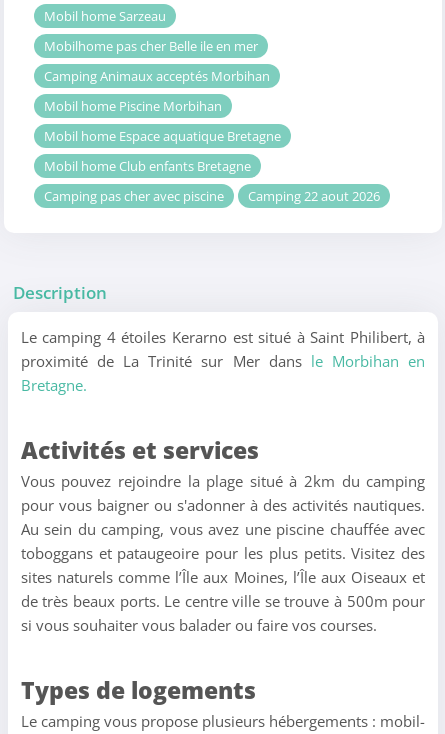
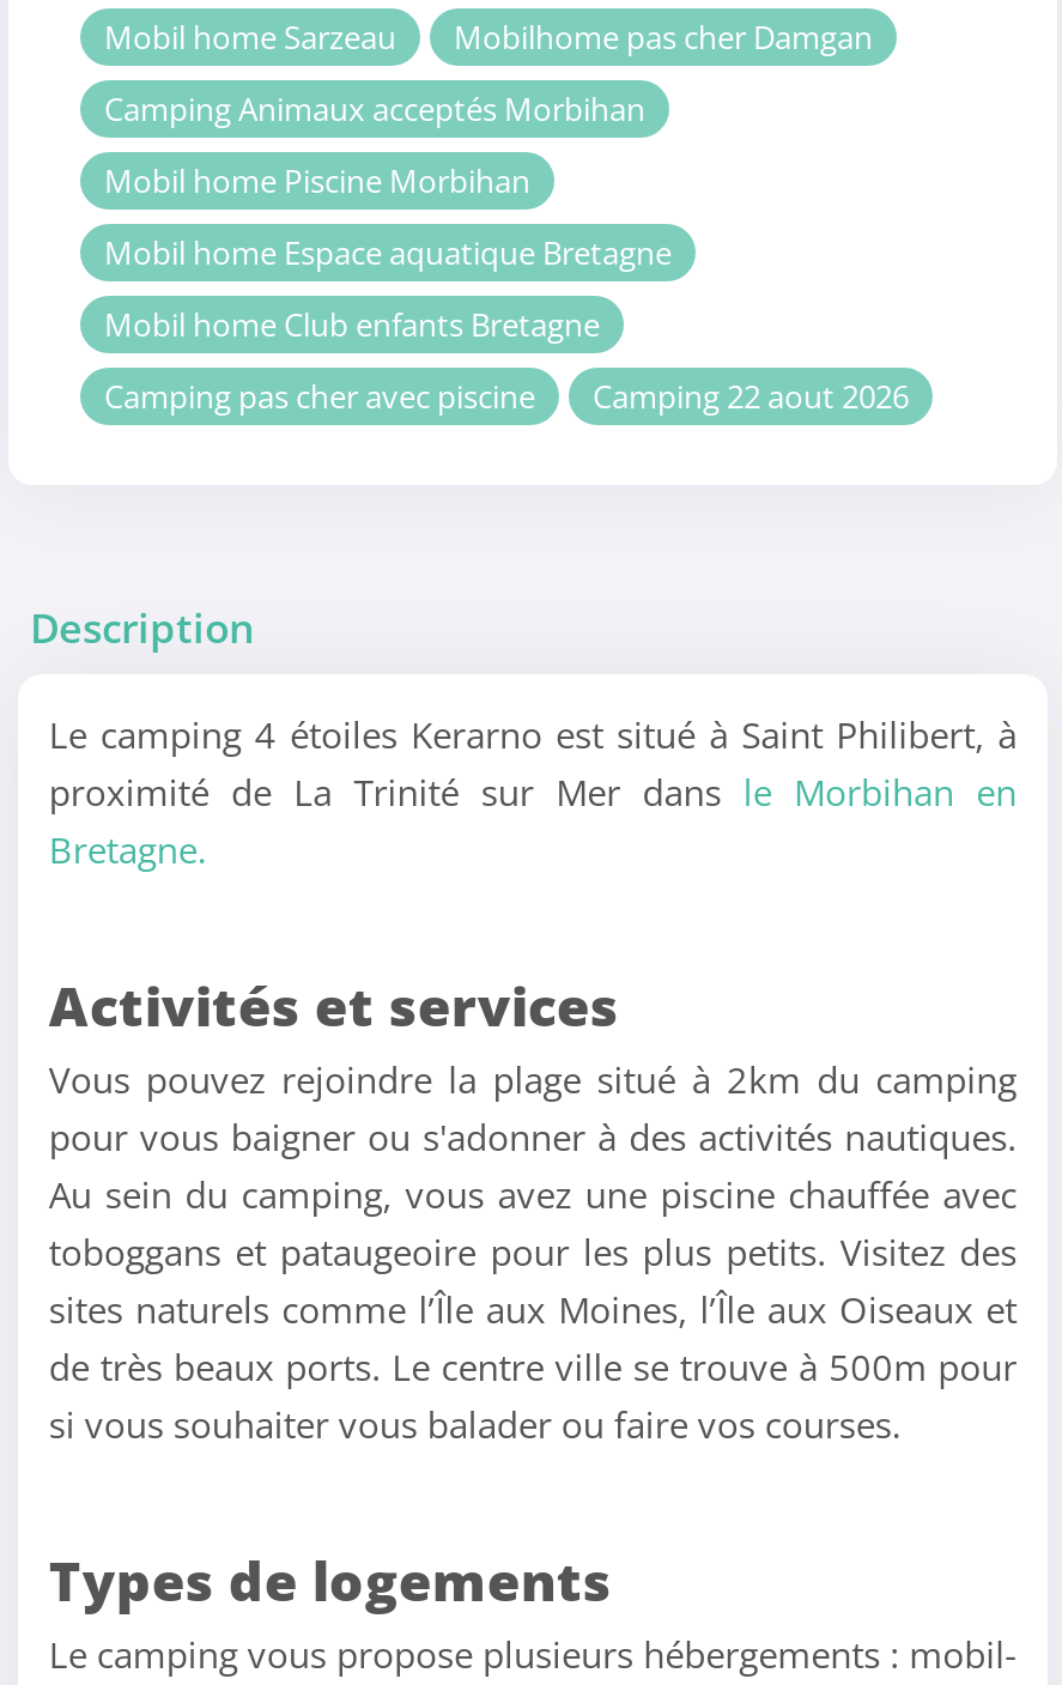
- Mobilhome pas cher Belle ile en mer
+ Mobilhome pas cher Damgan
